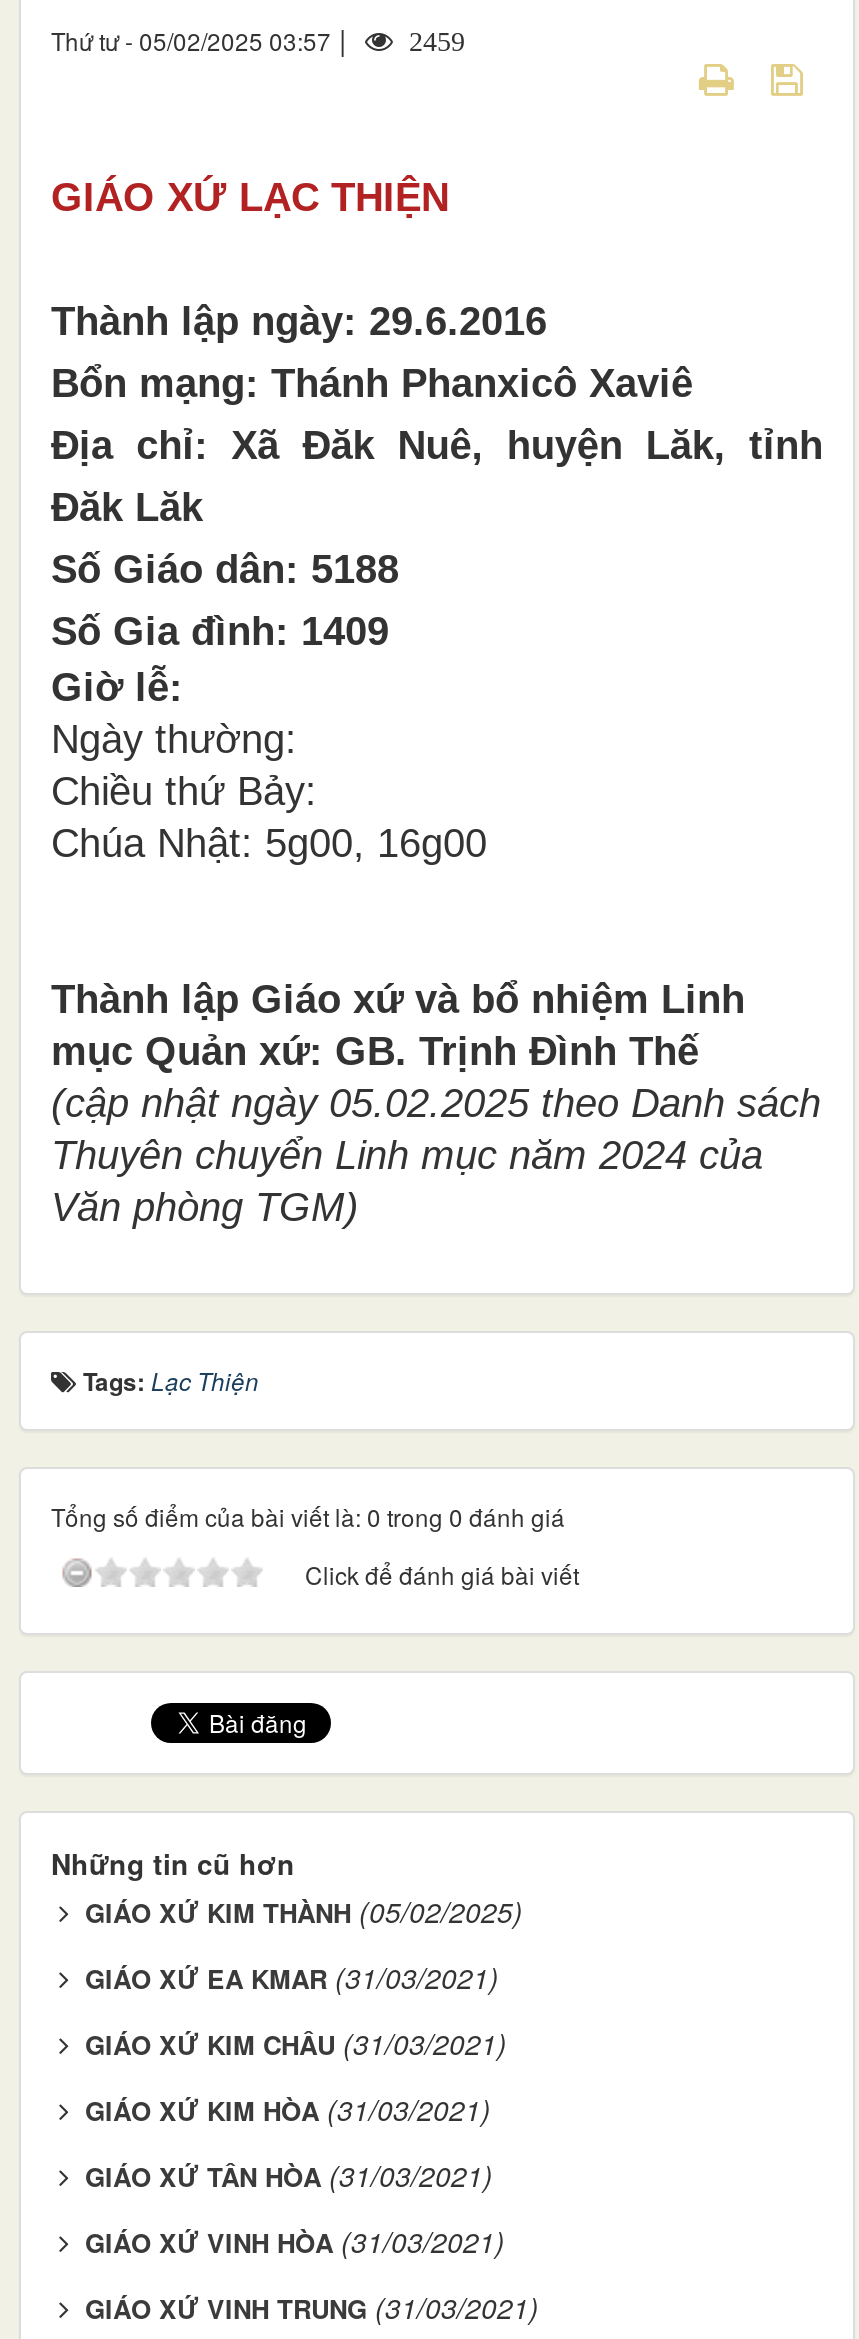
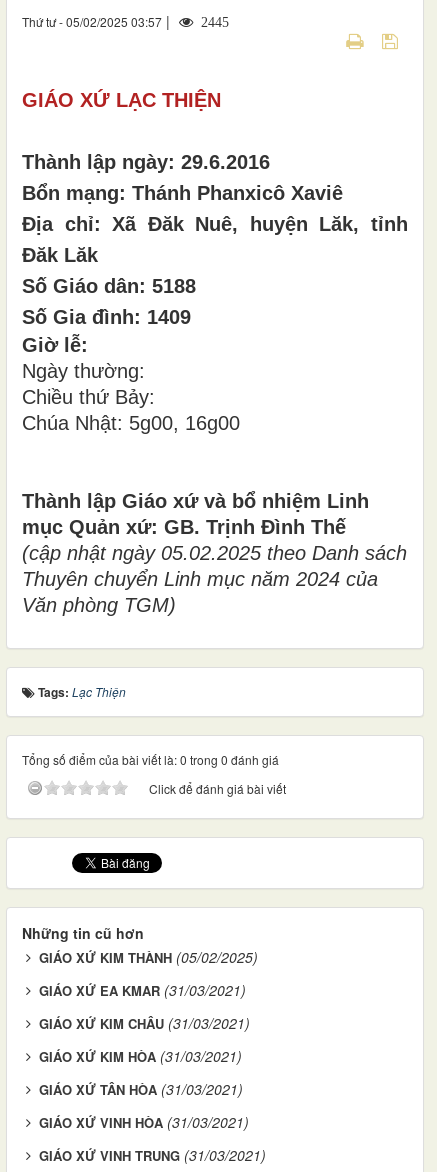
- 2459
+ 2445
